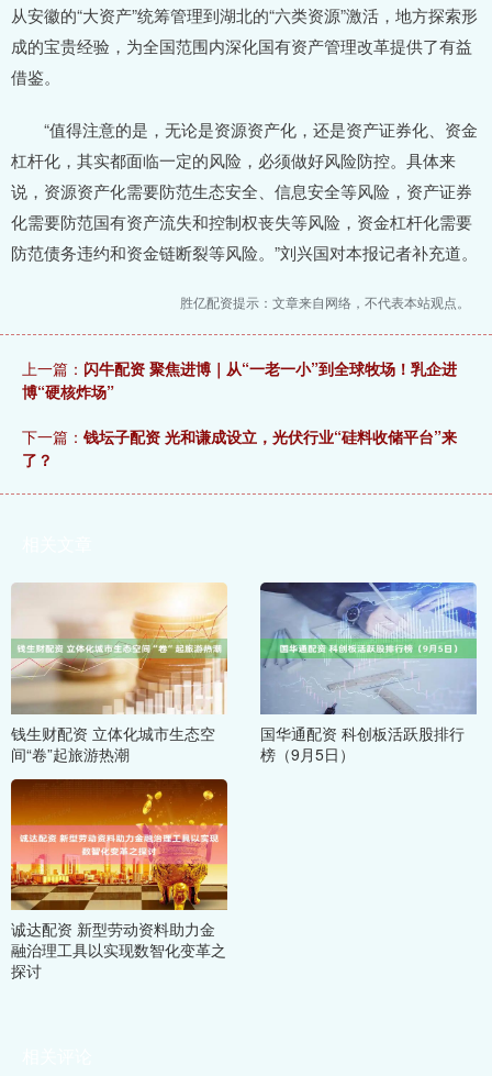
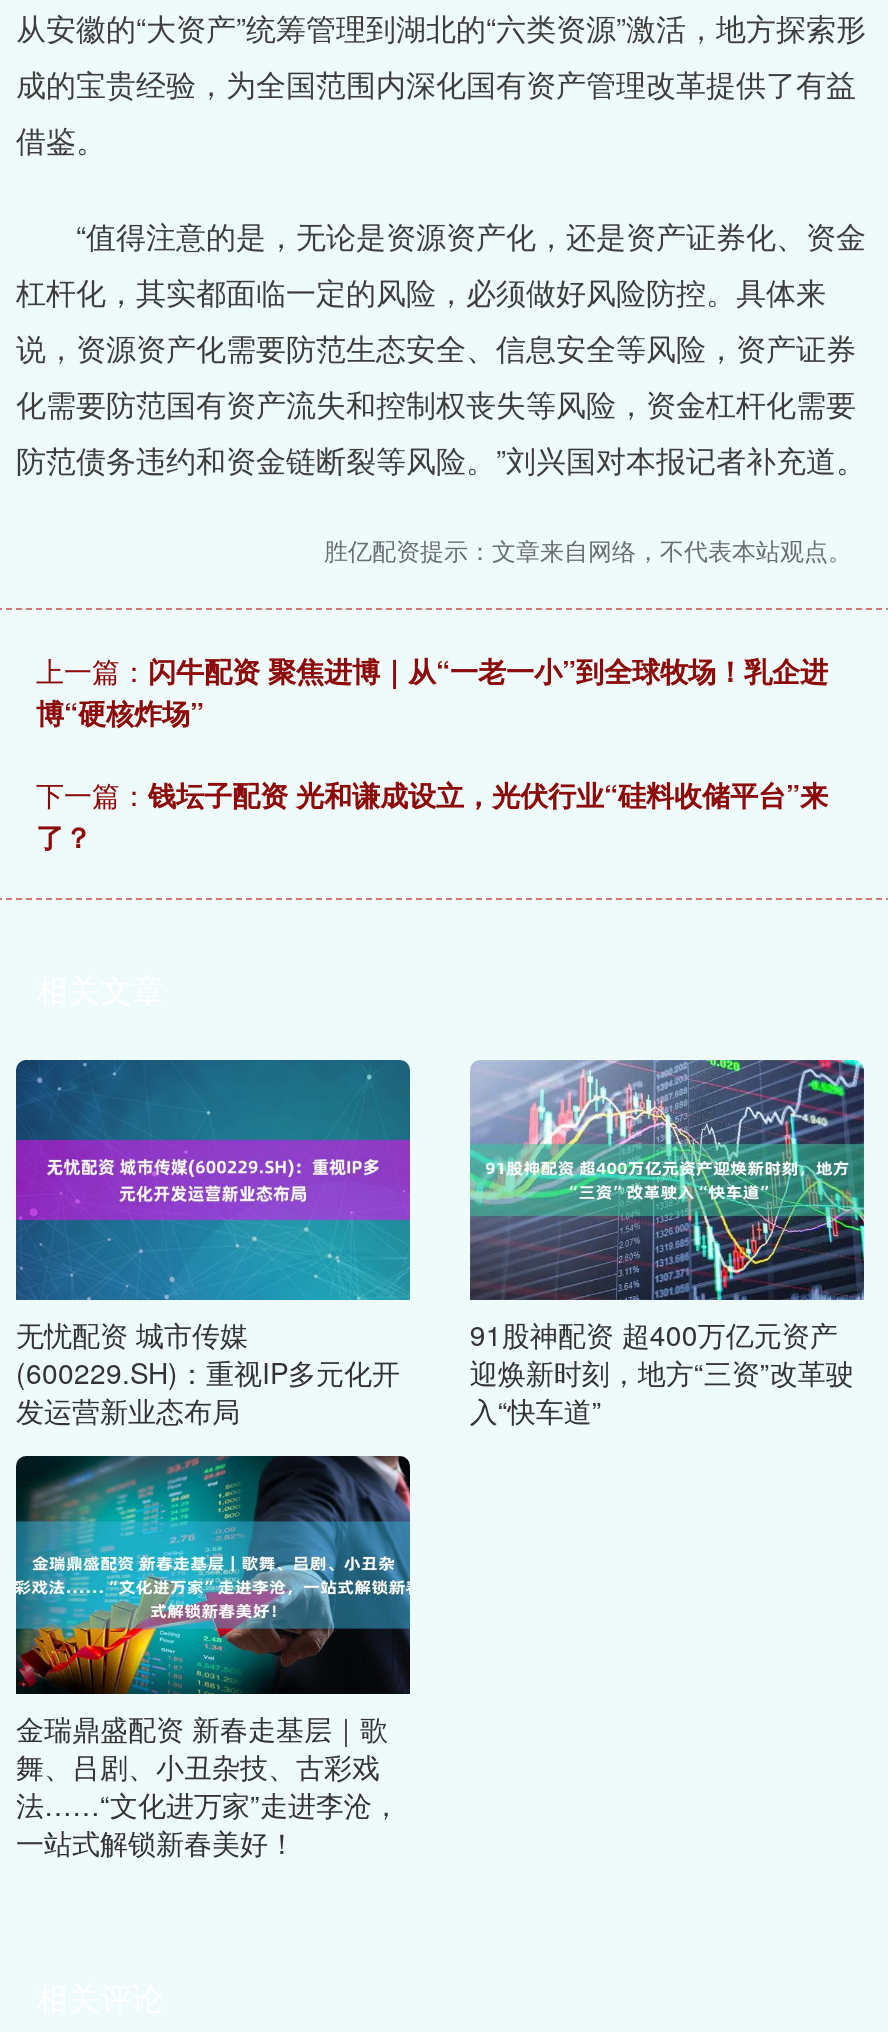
- [image]
- 钱生财配资 立体化城市生态空
- 间“卷”起旅游热潮
+ [image]
+ 无忧配资 城市传媒
+ (600229.SH)：重视IP多元化开
+ 发运营新业态布局

- [image]
+ [image]

- 国华通配资 科创板活跃股排行
- 榜（9月5日）
+ 91股神配资 超400万亿元资产
+ 迎焕新时刻，地方“三资”改革驶
+ 入“快车道”

- [image]
- 诚达配资 新型劳动资料助力金
- 融治理工具以实现数智化变革之
- 探讨
+ [image]
+ 金瑞鼎盛配资 新春走基层｜歌
+ 舞、吕剧、小丑杂技、古彩戏
+ 法……“文化进万家”走进李沧，
+ 一站式解锁新春美好！
